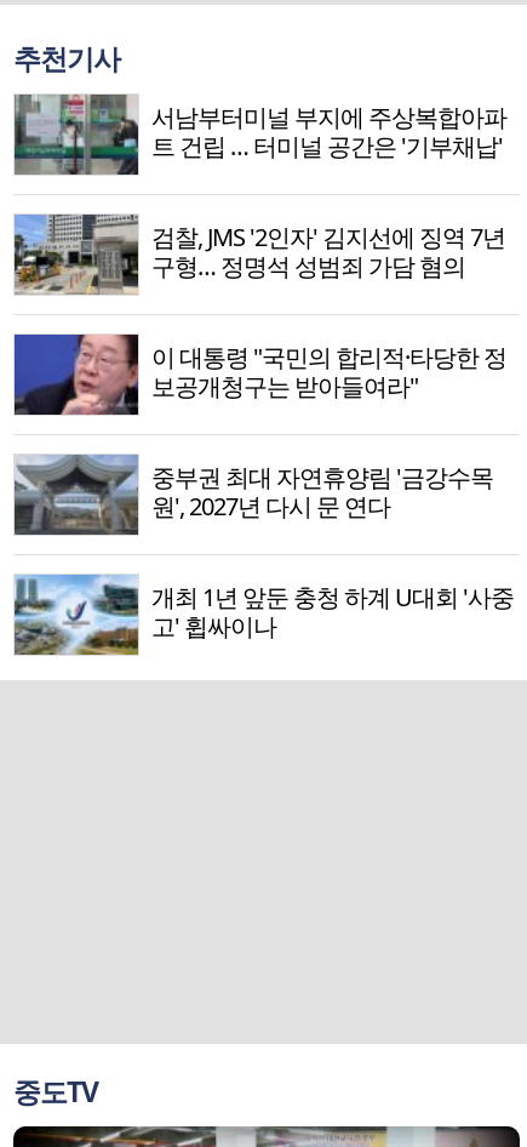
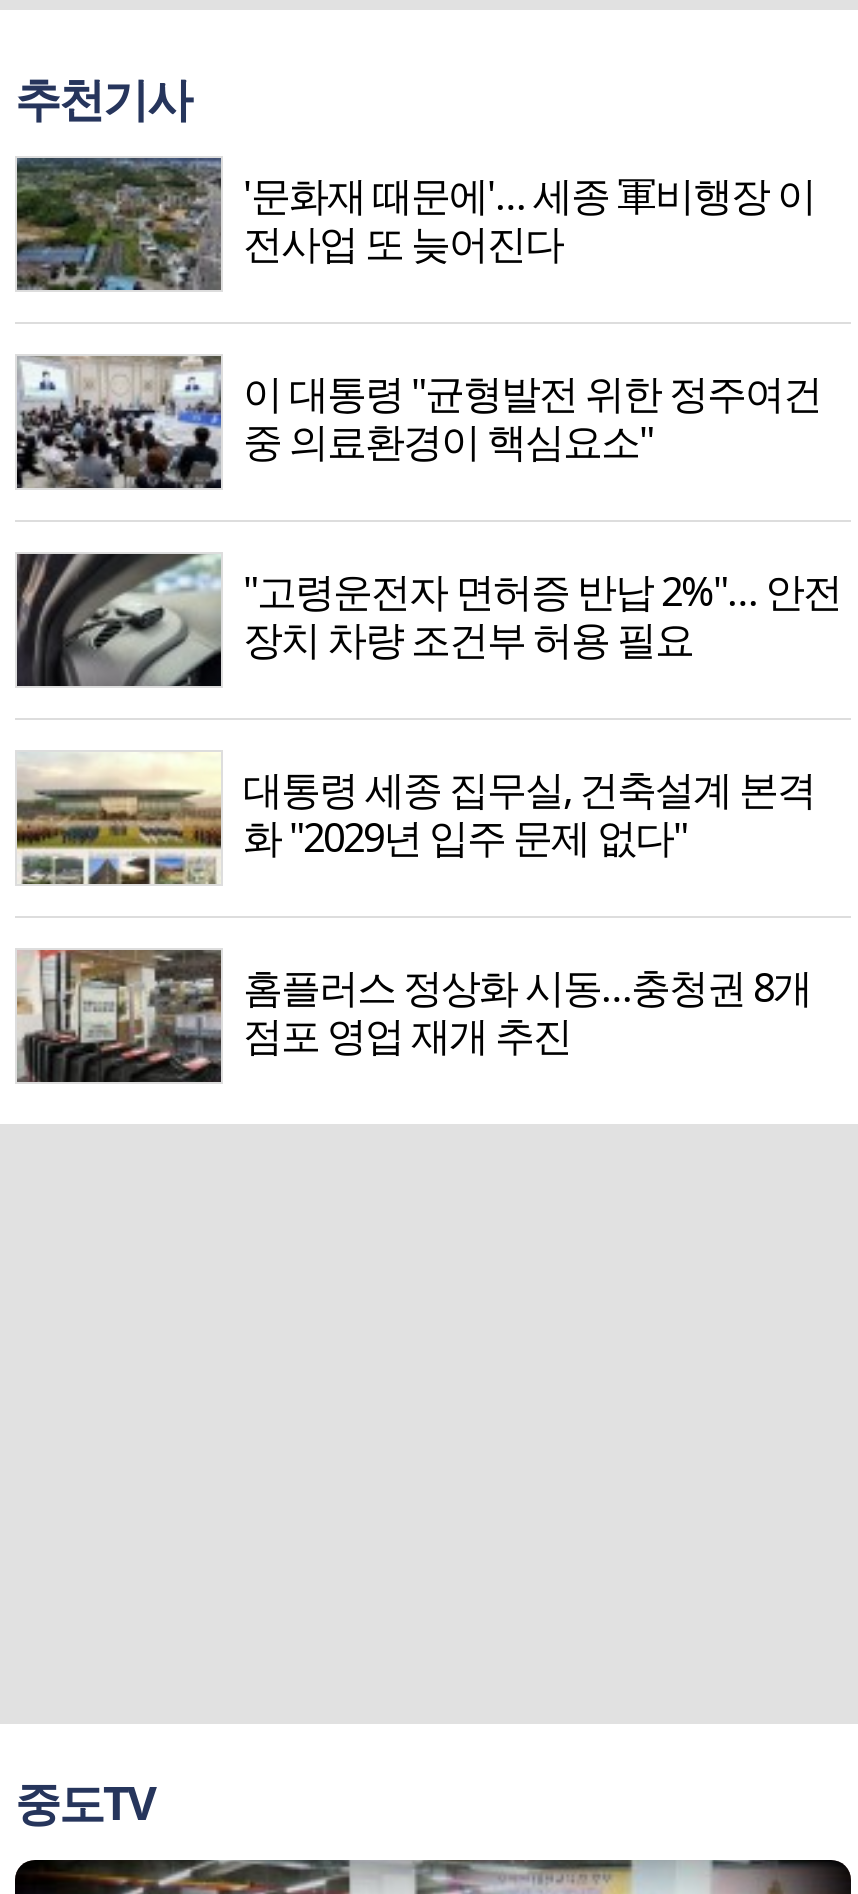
- [image]
- 서남부터미널 부지에 주상복합아파
- 트 건립 … 터미널 공간은 '기부채납'
+ [image]
+ '문화재 때문에'… 세종 軍비행장 이
+ 전사업 또 늦어진다

- [image]
- 검찰, JMS '2인자' 김지선에 징역 7년
- 구형… 정명석 성범죄 가담 혐의
+ [image]
+ 이 대통령 "균형발전 위한 정주여건
+ 중 의료환경이 핵심요소"

- [image]
- 이 대통령 "국민의 합리적·타당한 정
- 보공개청구는 받아들여라"
+ [image]
+ "고령운전자 면허증 반납 2%"… 안전
+ 장치 차량 조건부 허용 필요

- [image]
- 중부권 최대 자연휴양림 '금강수목
- 원', 2027년 다시 문 연다
+ [image]
+ 대통령 세종 집무실, 건축설계 본격
+ 화 "2029년 입주 문제 없다"

- [image]
- 개최 1년 앞둔 충청 하계 U대회 '사중
- 고' 휩싸이나
+ [image]
+ 홈플러스 정상화 시동…충청권 8개
+ 점포 영업 재개 추진
